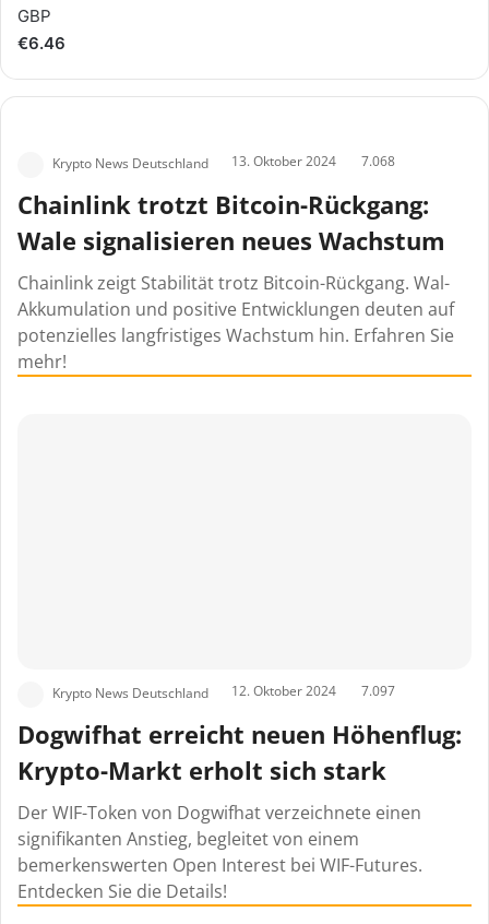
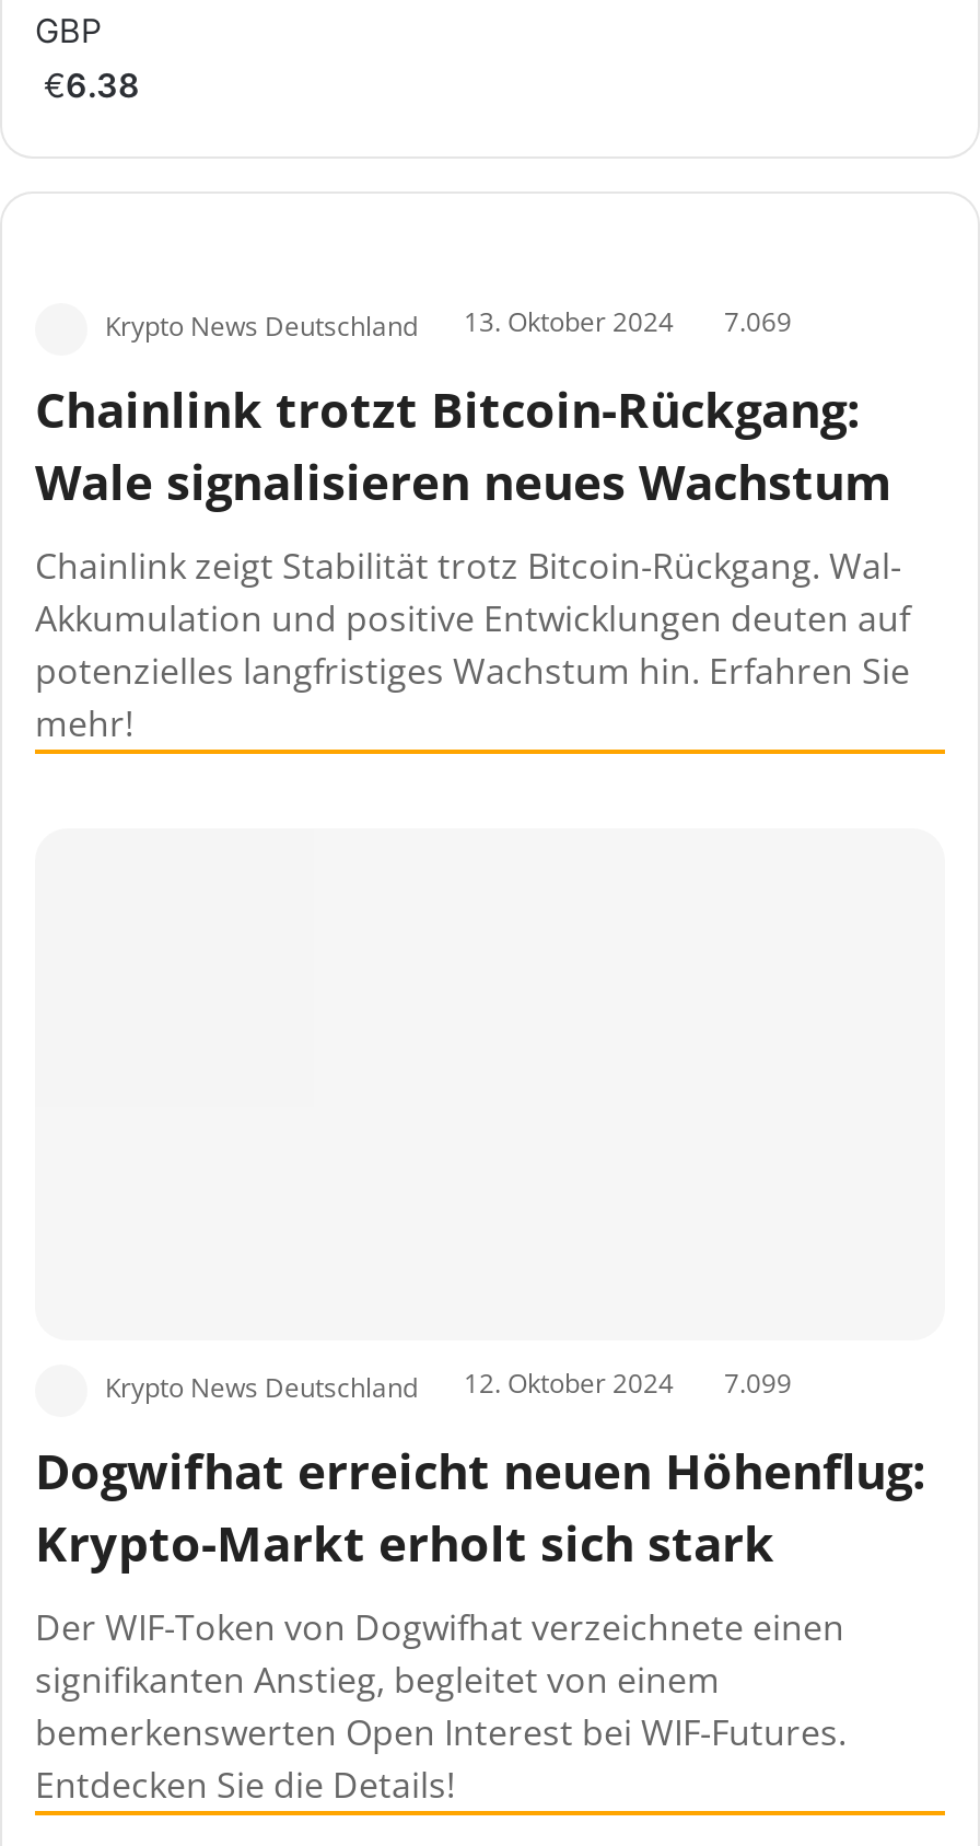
- €6.46
+ €6.38

- Krypto News Deutschland 13. Oktober 2024 7.068
+ Krypto News Deutschland 13. Oktober 2024 7.069

- Krypto News Deutschland 12. Oktober 2024 7.097
+ Krypto News Deutschland 12. Oktober 2024 7.099
